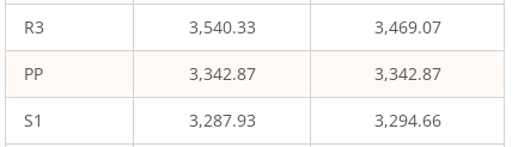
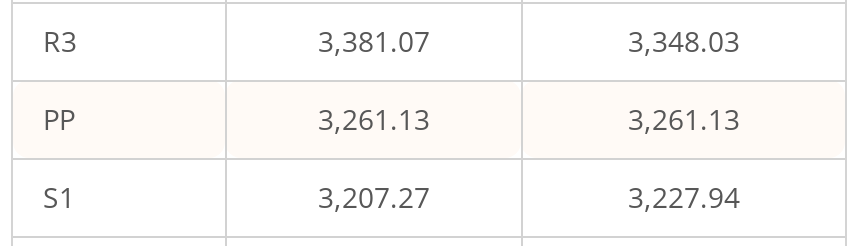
- 3,540.33
+ 3,381.07

- 3,469.07
+ 3,348.03

- 3,342.87
+ 3,261.13

- 3,342.87
+ 3,261.13

- 3,287.93
+ 3,207.27

- 3,294.66
+ 3,227.94
